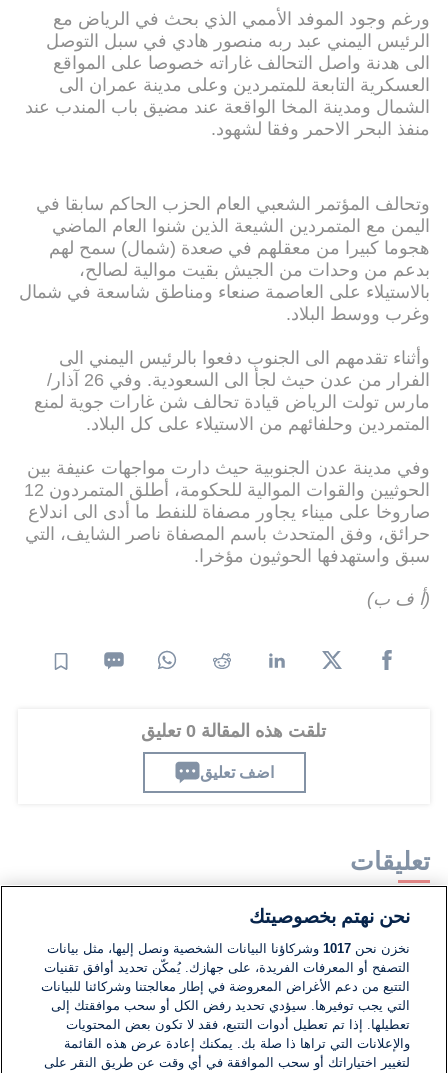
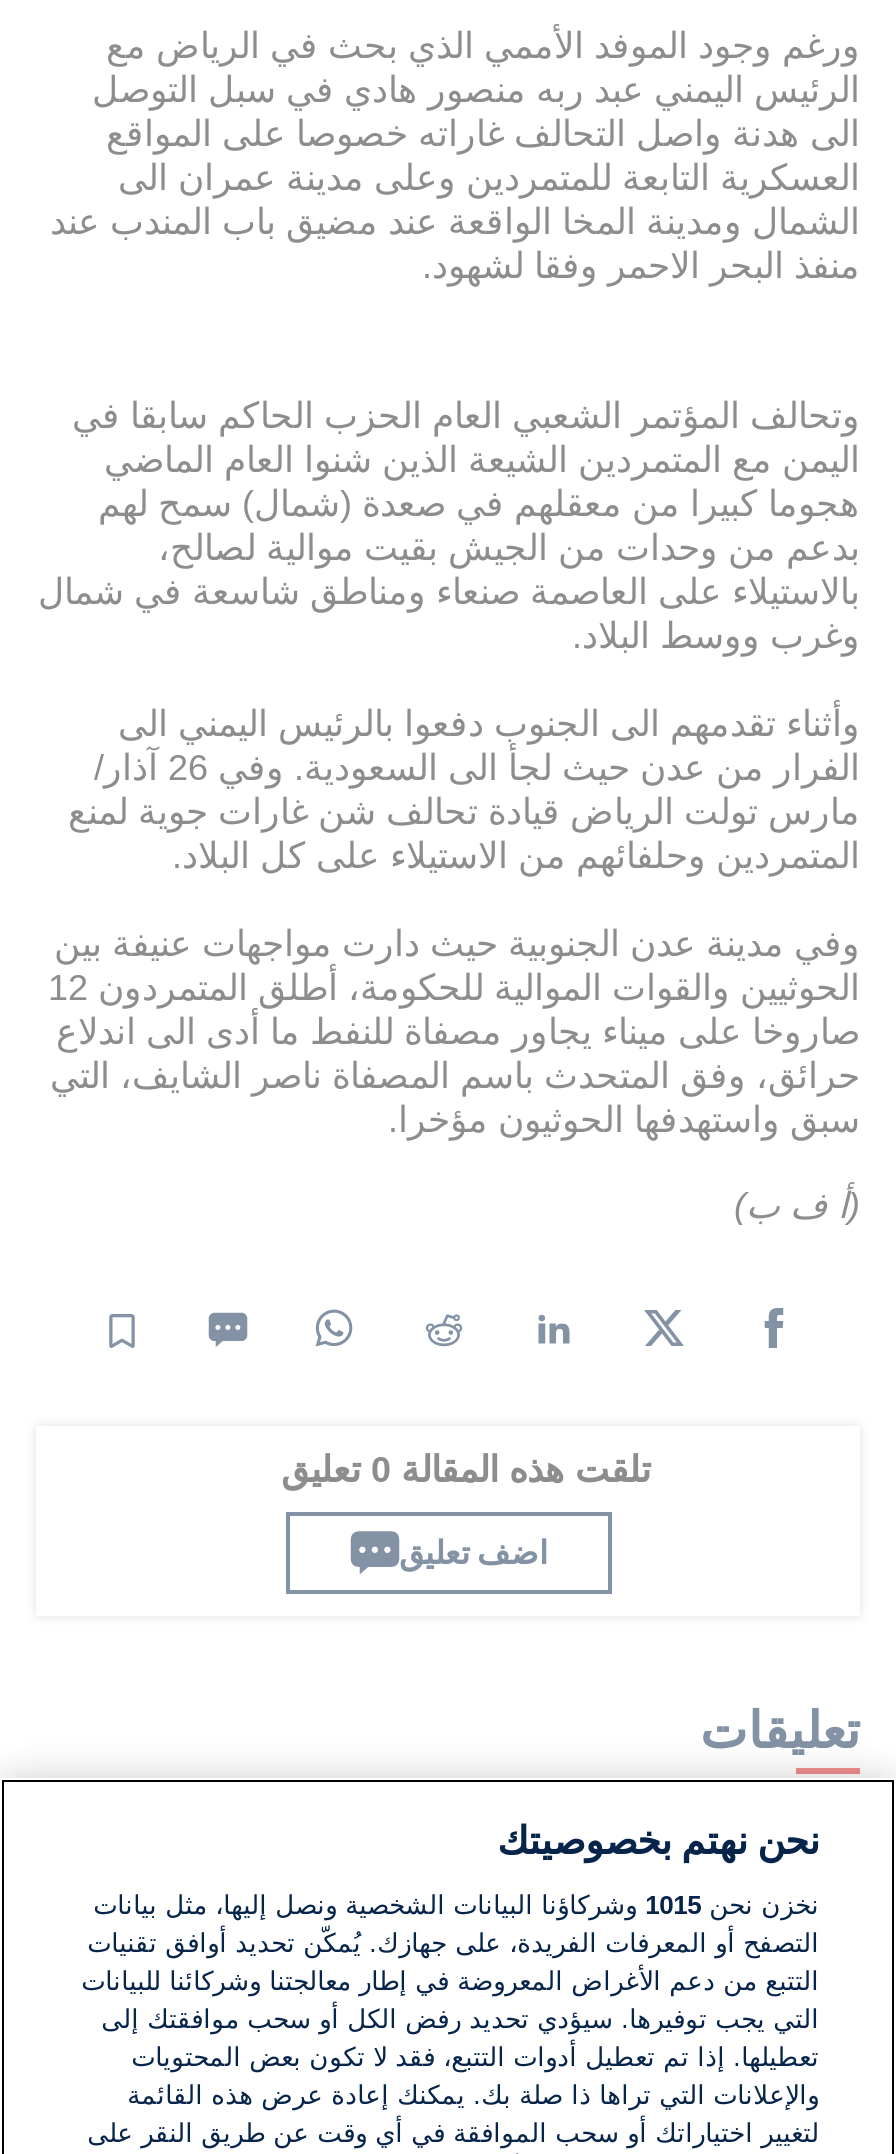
- نخزن نحن 1017 وشركاؤنا البيانات الشخصية ونصل إليها، مثل بيانات
+ نخزن نحن 1015 وشركاؤنا البيانات الشخصية ونصل إليها، مثل بيانات
